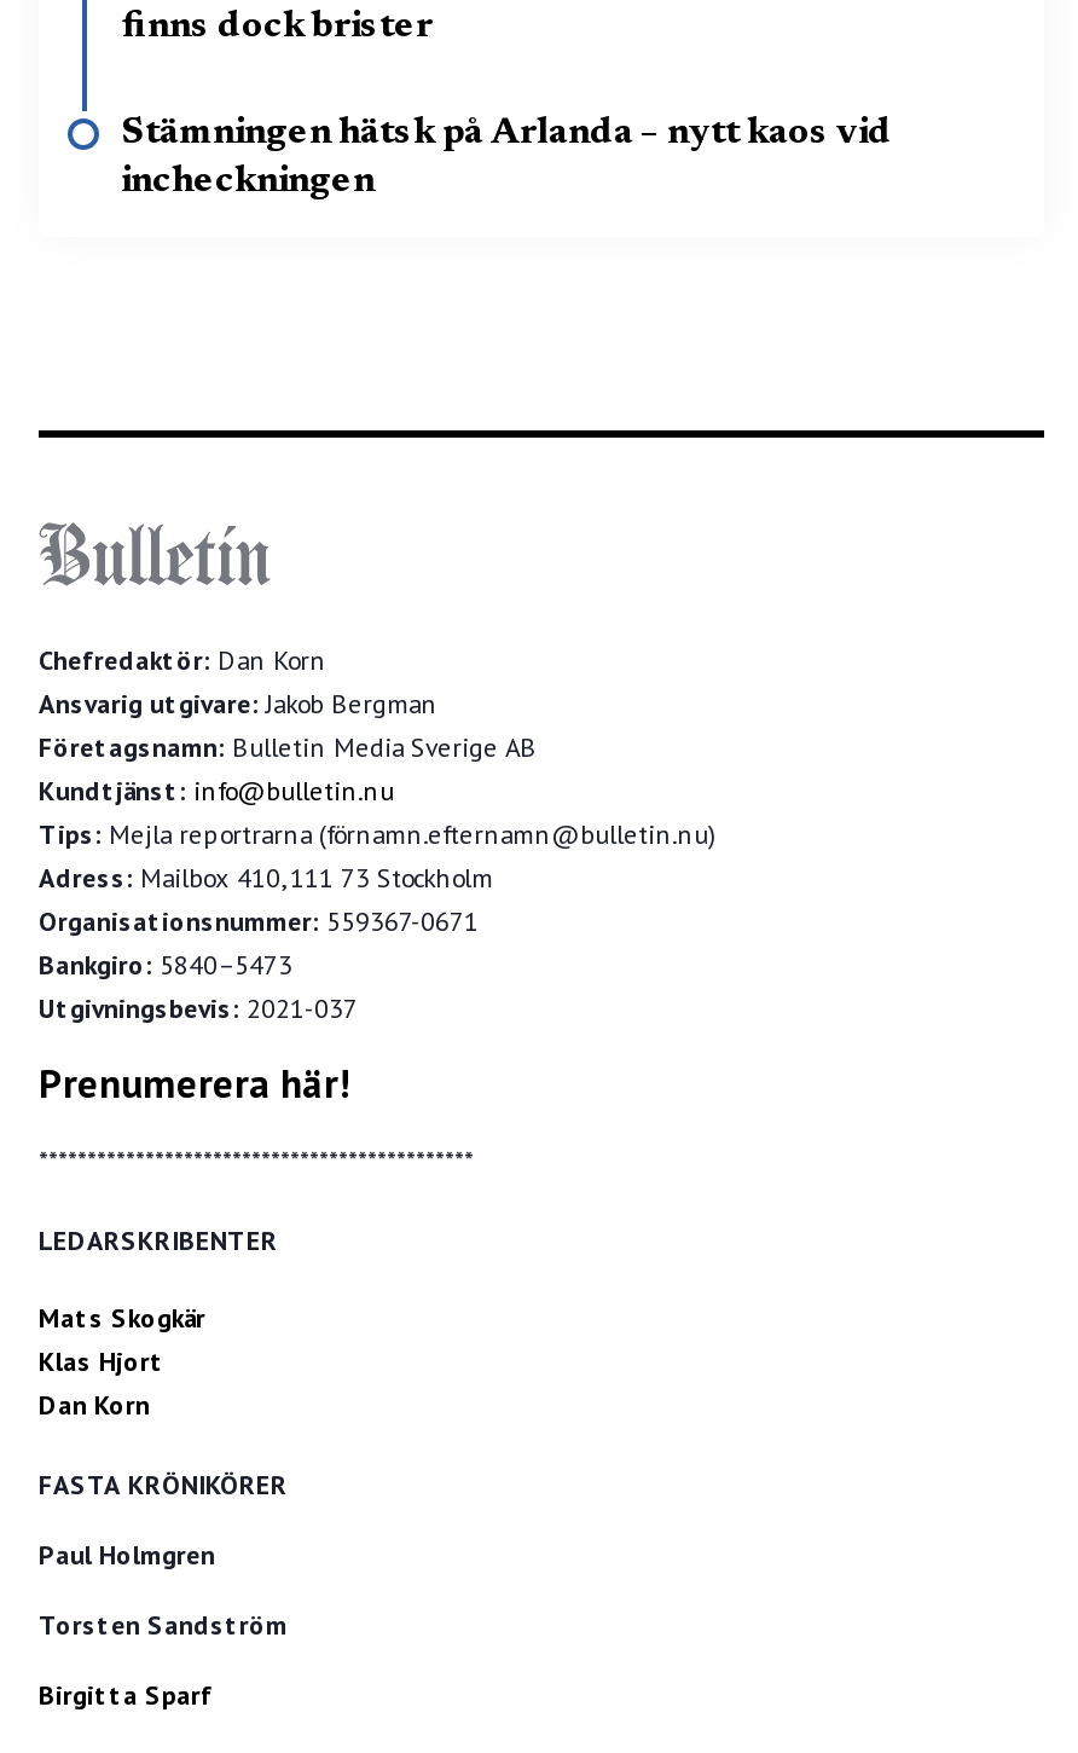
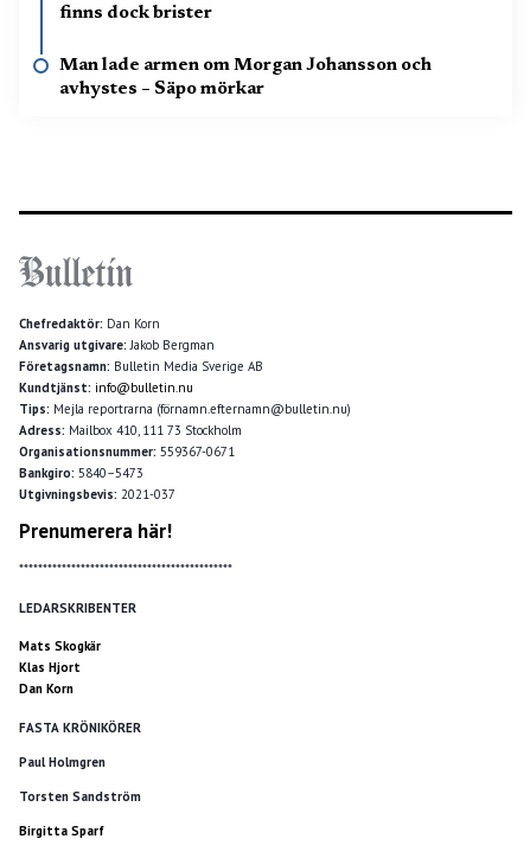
- Stämningen hätsk på Arlanda – nytt kaos vid
- incheckningen
+ Man lade armen om Morgan Johansson och
+ avhystes – Säpo mörkar
